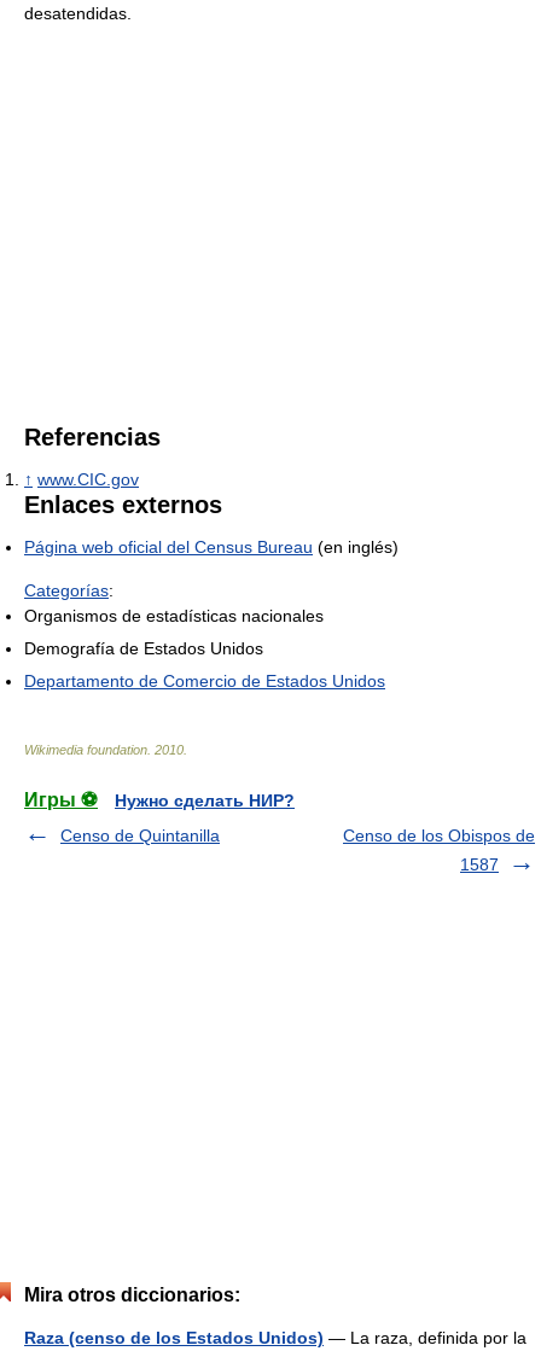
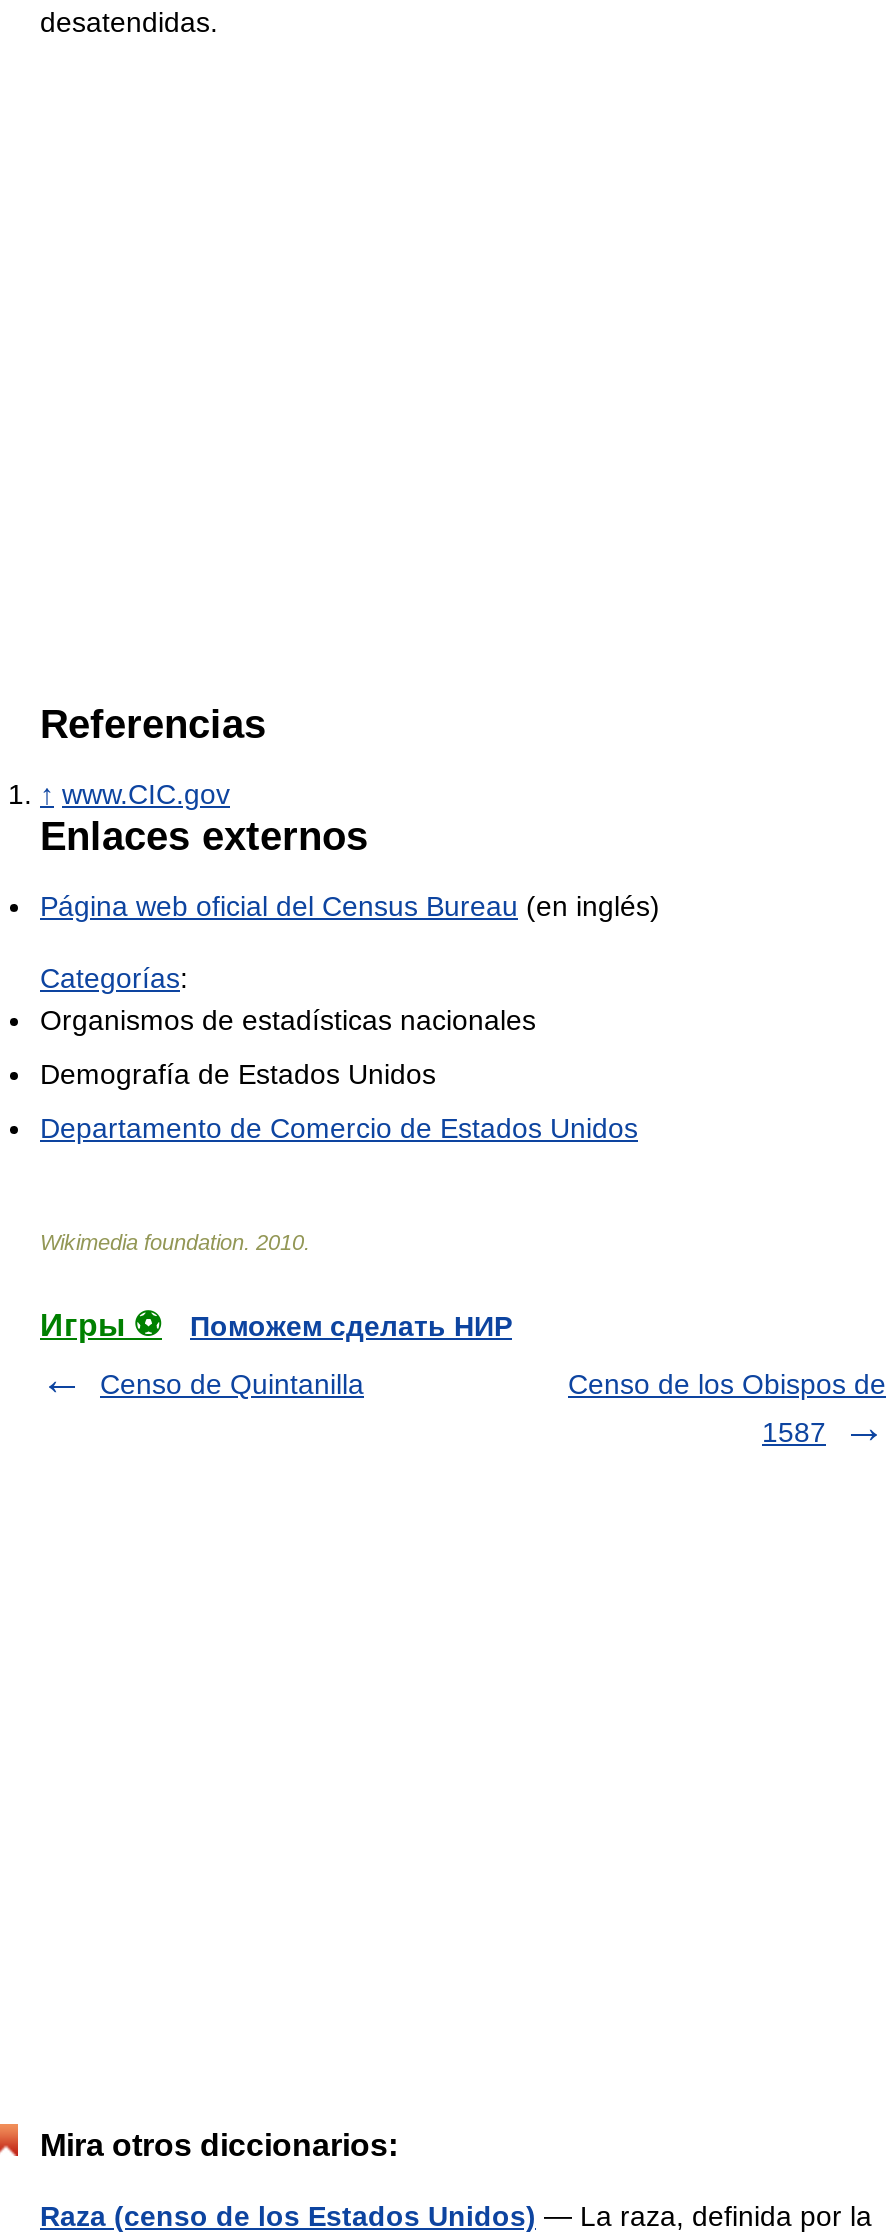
- Нужно сделать НИР?
+ Поможем сделать НИР
